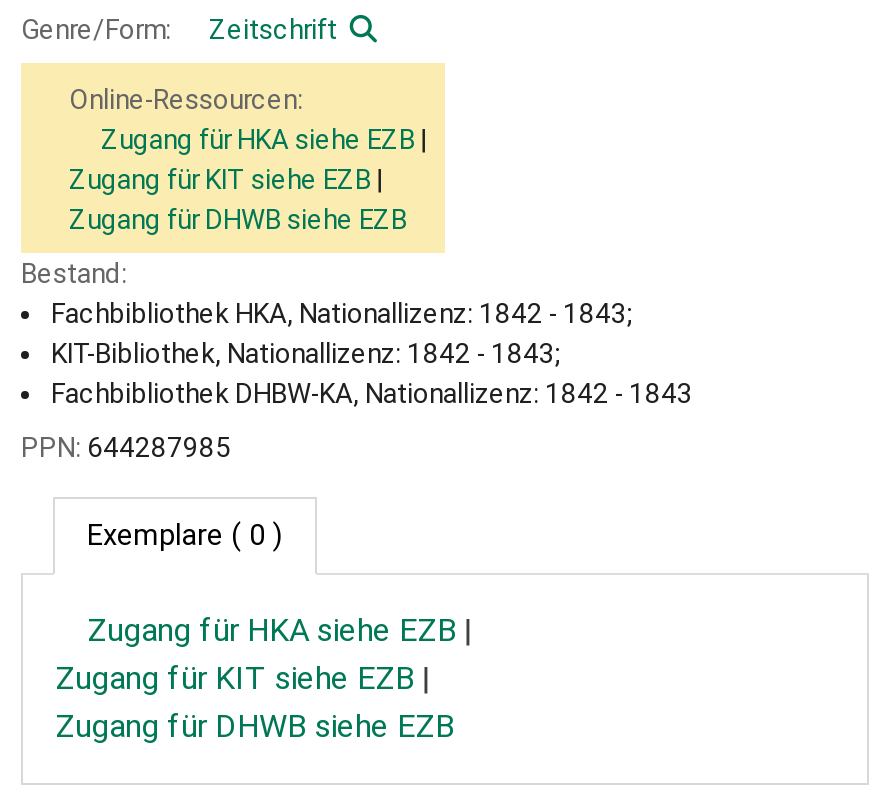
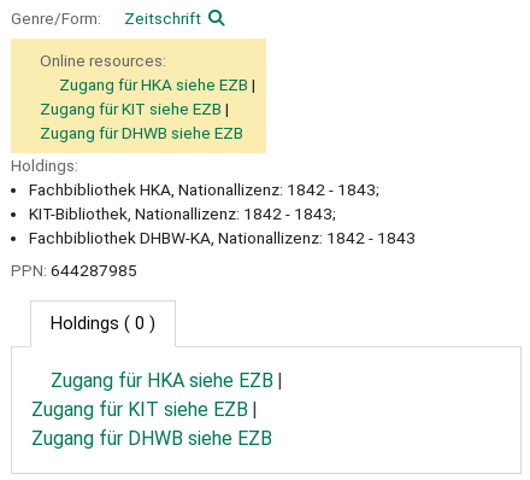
- Online-Ressourcen:
+ Online resources:

- Bestand:
+ Holdings:

- Exemplare ( 0 )
+ Holdings ( 0 )
